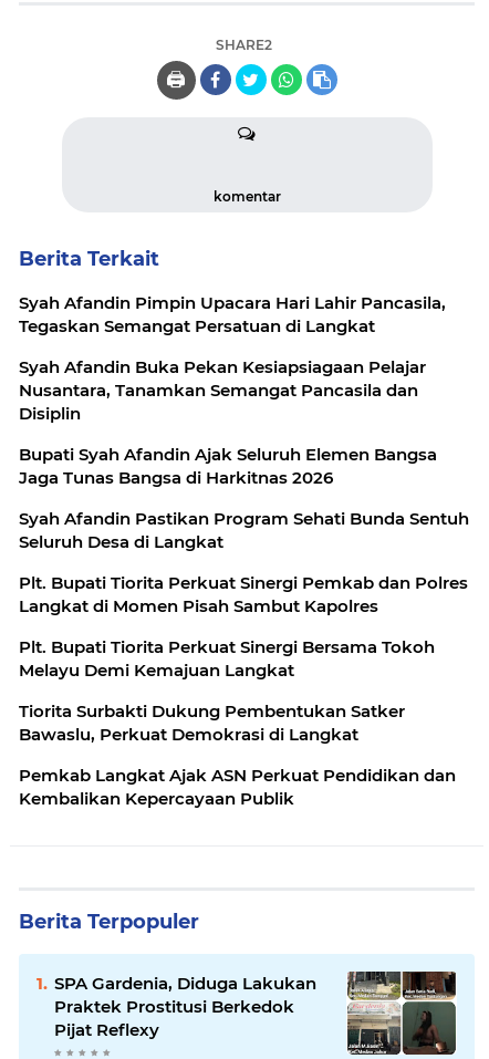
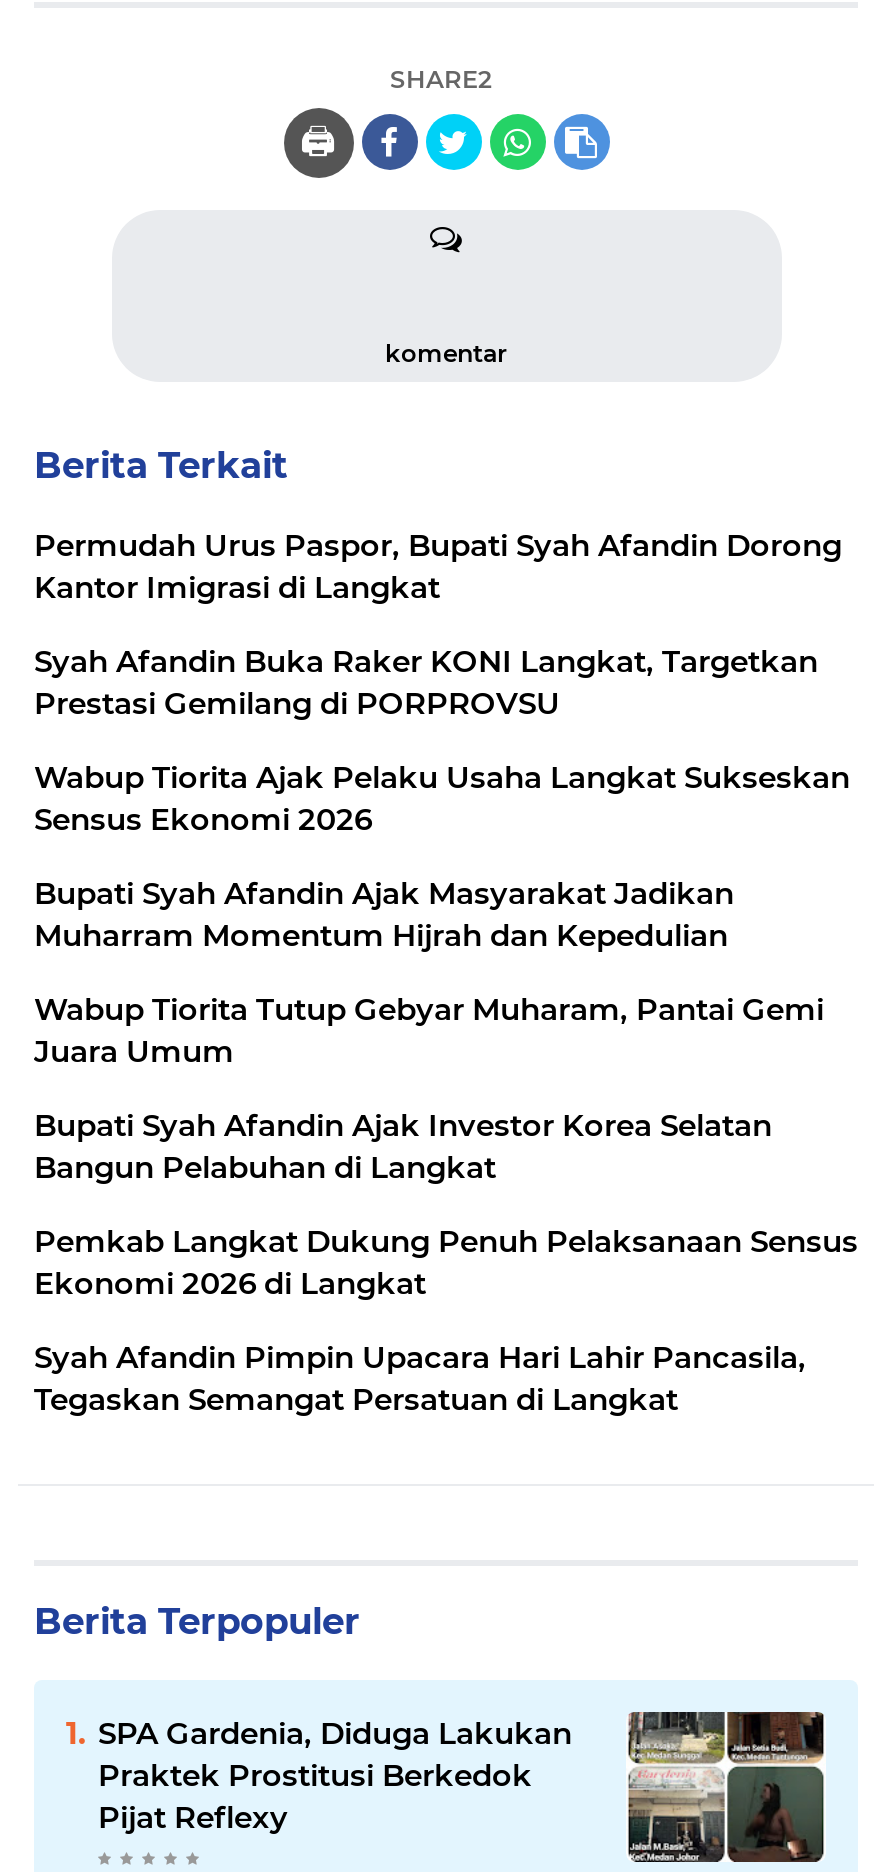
+ Permudah Urus Paspor, Bupati Syah Afandin Dorong
+ Kantor Imigrasi di Langkat
+ Syah Afandin Buka Raker KONI Langkat, Targetkan
+ Prestasi Gemilang di PORPROVSU
+ Wabup Tiorita Ajak Pelaku Usaha Langkat Sukseskan
+ Sensus Ekonomi 2026
+ Bupati Syah Afandin Ajak Masyarakat Jadikan
+ Muharram Momentum Hijrah dan Kepedulian
+ Wabup Tiorita Tutup Gebyar Muharam, Pantai Gemi
+ Juara Umum
+ Bupati Syah Afandin Ajak Investor Korea Selatan
+ Bangun Pelabuhan di Langkat
+ Pemkab Langkat Dukung Penuh Pelaksanaan Sensus
+ Ekonomi 2026 di Langkat

moved down: Syah Afandin Pimpin Upacara Hari Lahir Pancasila, | Tegaskan Semangat Persatuan di Langkat

- Syah Afandin Buka Pekan Kesiapsiagaan Pelajar
- Nusantara, Tanamkan Semangat Pancasila dan
- Disiplin
- Bupati Syah Afandin Ajak Seluruh Elemen Bangsa
- Jaga Tunas Bangsa di Harkitnas 2026
- Syah Afandin Pastikan Program Sehati Bunda Sentuh
- Seluruh Desa di Langkat
- Plt. Bupati Tiorita Perkuat Sinergi Pemkab dan Polres
- Langkat di Momen Pisah Sambut Kapolres
- Plt. Bupati Tiorita Perkuat Sinergi Bersama Tokoh
- Melayu Demi Kemajuan Langkat
- Tiorita Surbakti Dukung Pembentukan Satker
- Bawaslu, Perkuat Demokrasi di Langkat
- Pemkab Langkat Ajak ASN Perkuat Pendidikan dan
- Kembalikan Kepercayaan Publik
